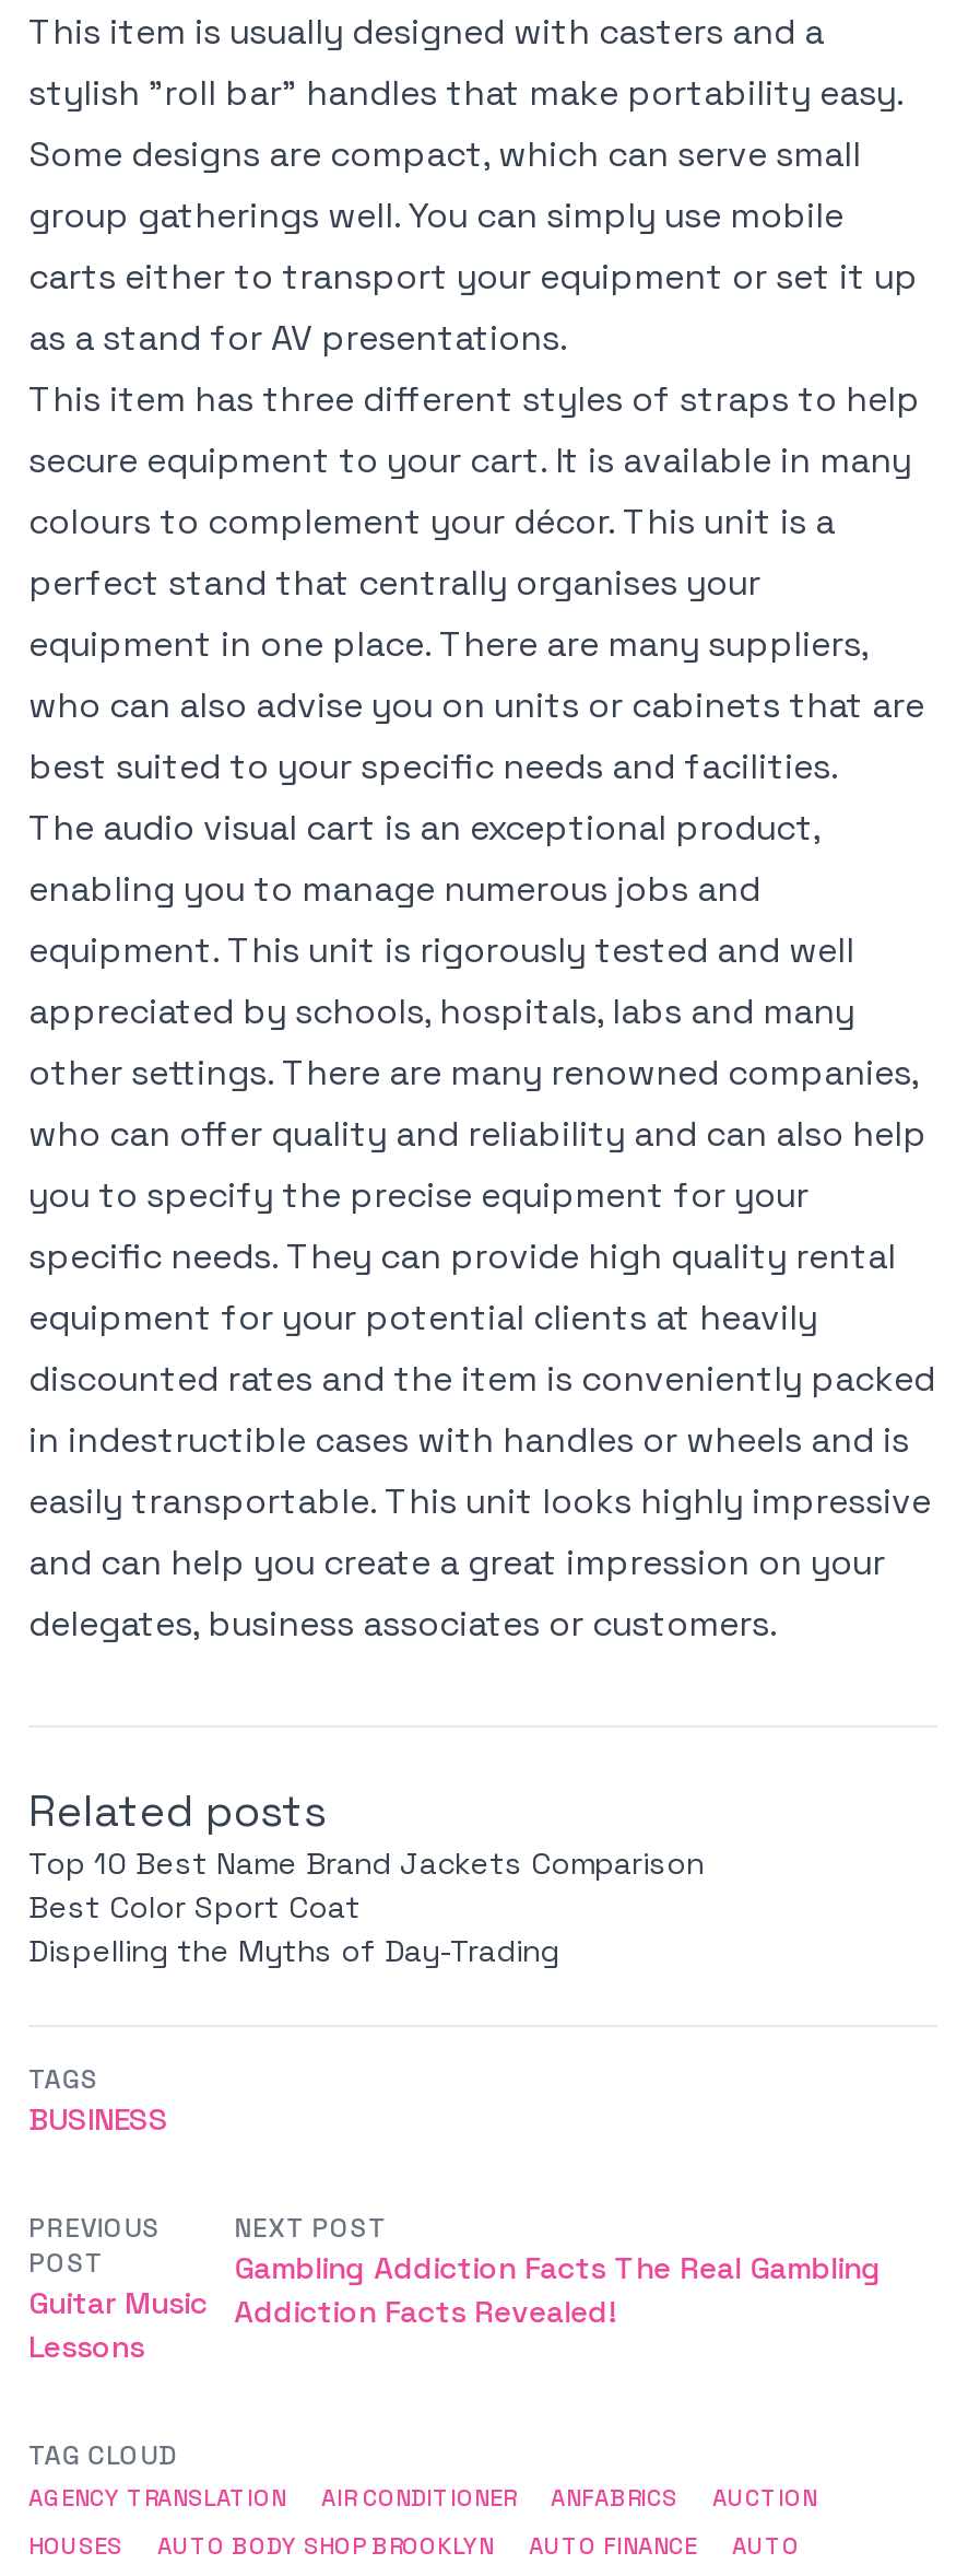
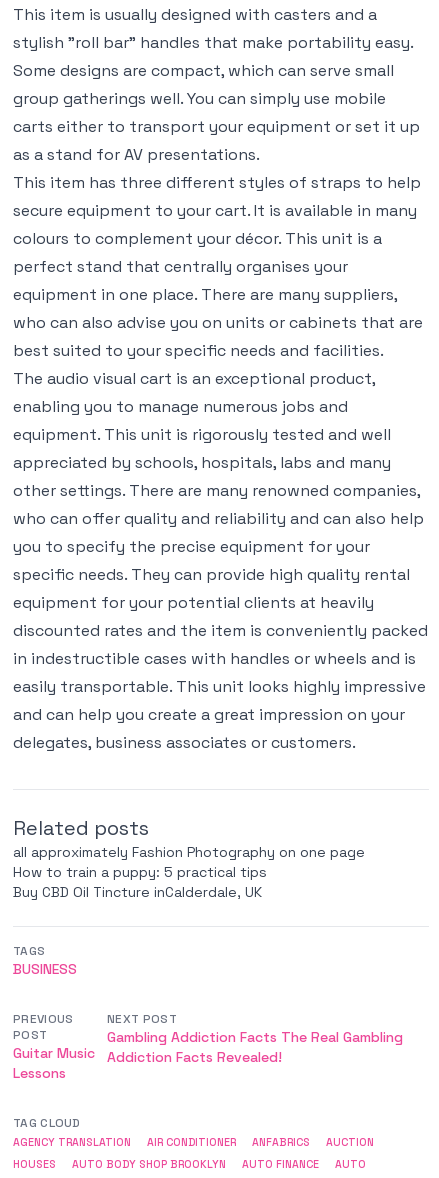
- Top 10 Best Name Brand Jackets Comparison
- Best Color Sport Coat
- Dispelling the Myths of Day-Trading
+ all approximately Fashion Photography on one page
+ How to train a puppy: 5 practical tips
+ Buy CBD Oil Tincture inCalderdale, UK
